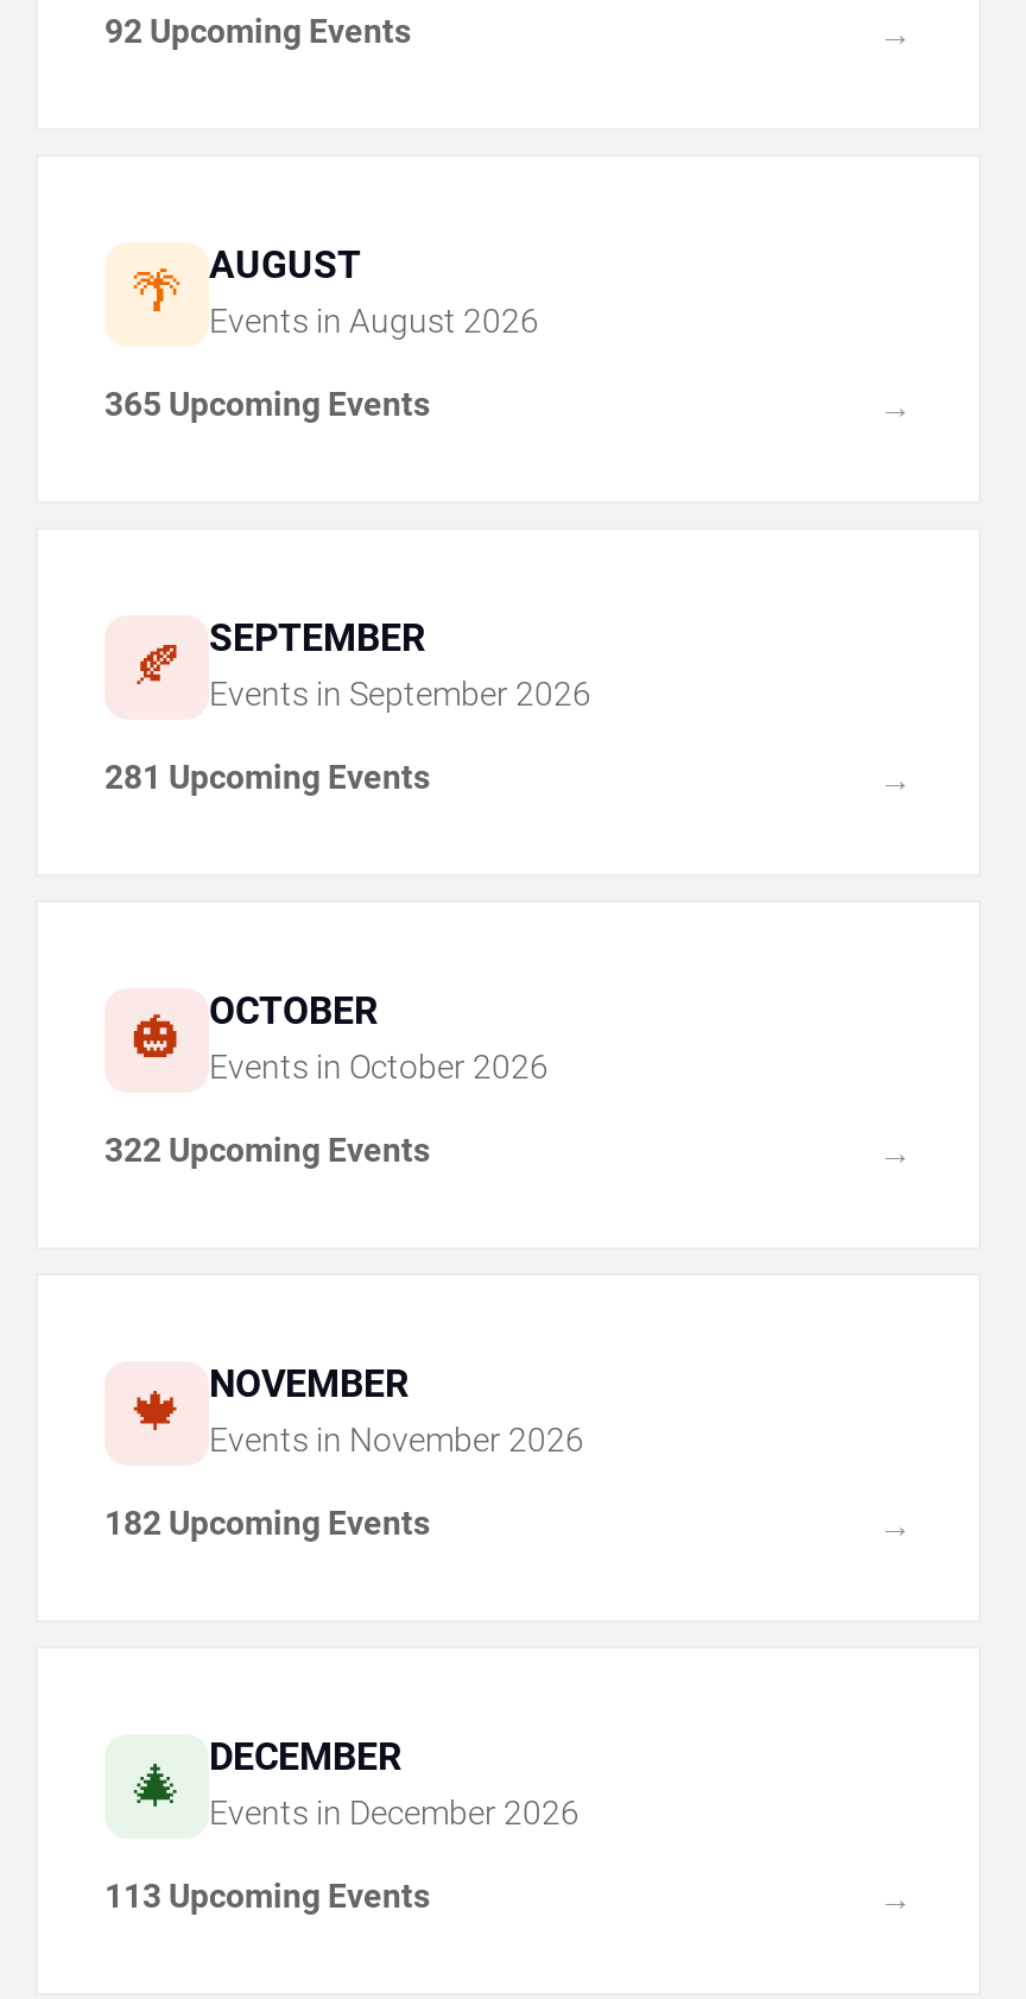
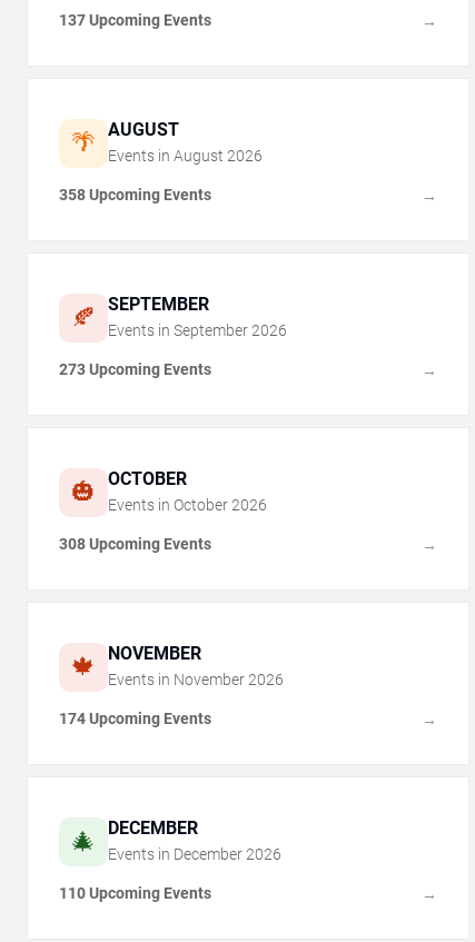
- 92 Upcoming Events
+ 137 Upcoming Events

- 365 Upcoming Events
+ 358 Upcoming Events

- 281 Upcoming Events
+ 273 Upcoming Events

- 322 Upcoming Events
+ 308 Upcoming Events

- 182 Upcoming Events
+ 174 Upcoming Events

- 113 Upcoming Events
+ 110 Upcoming Events
